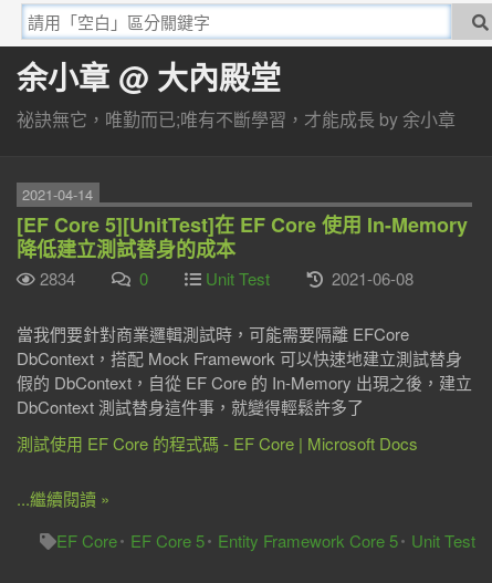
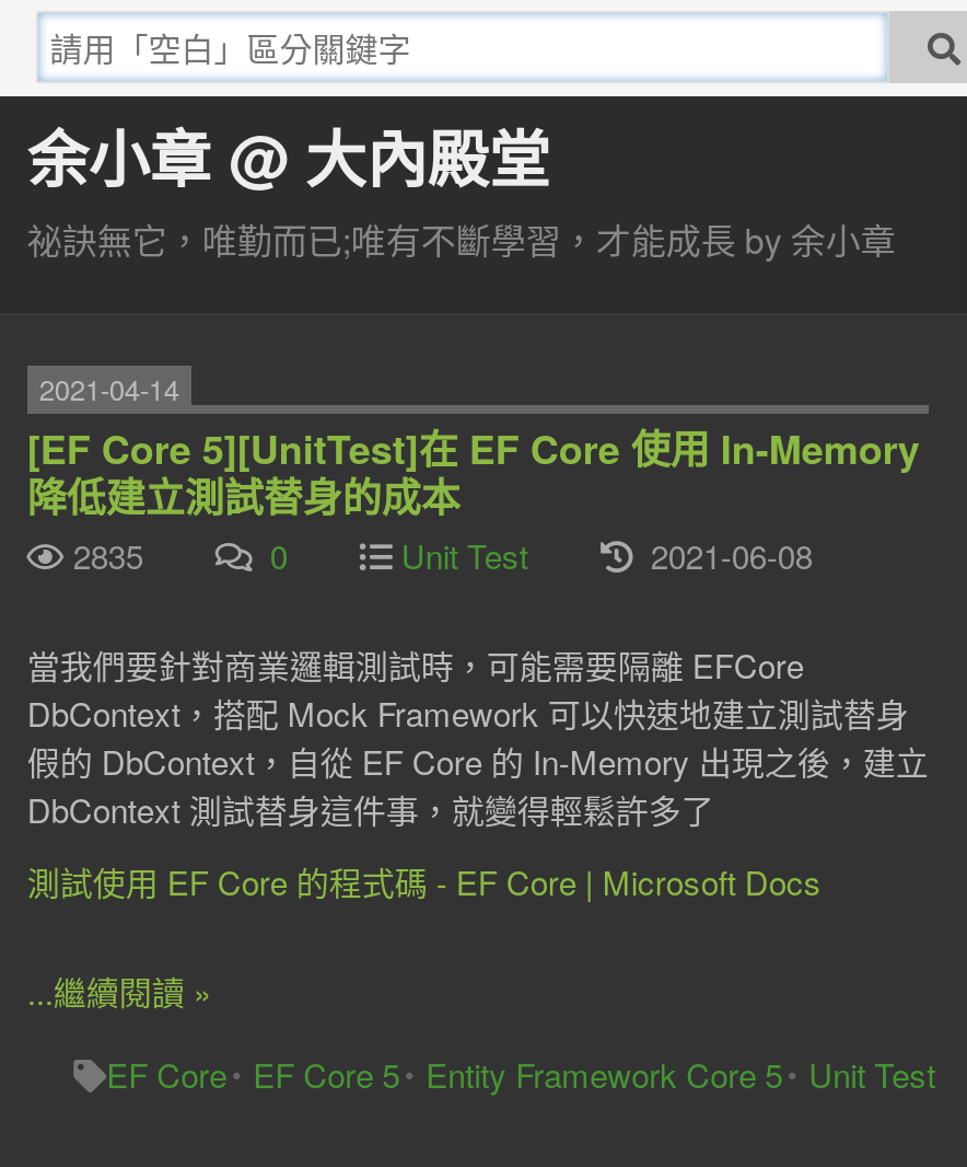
- 2834
+ 2835
